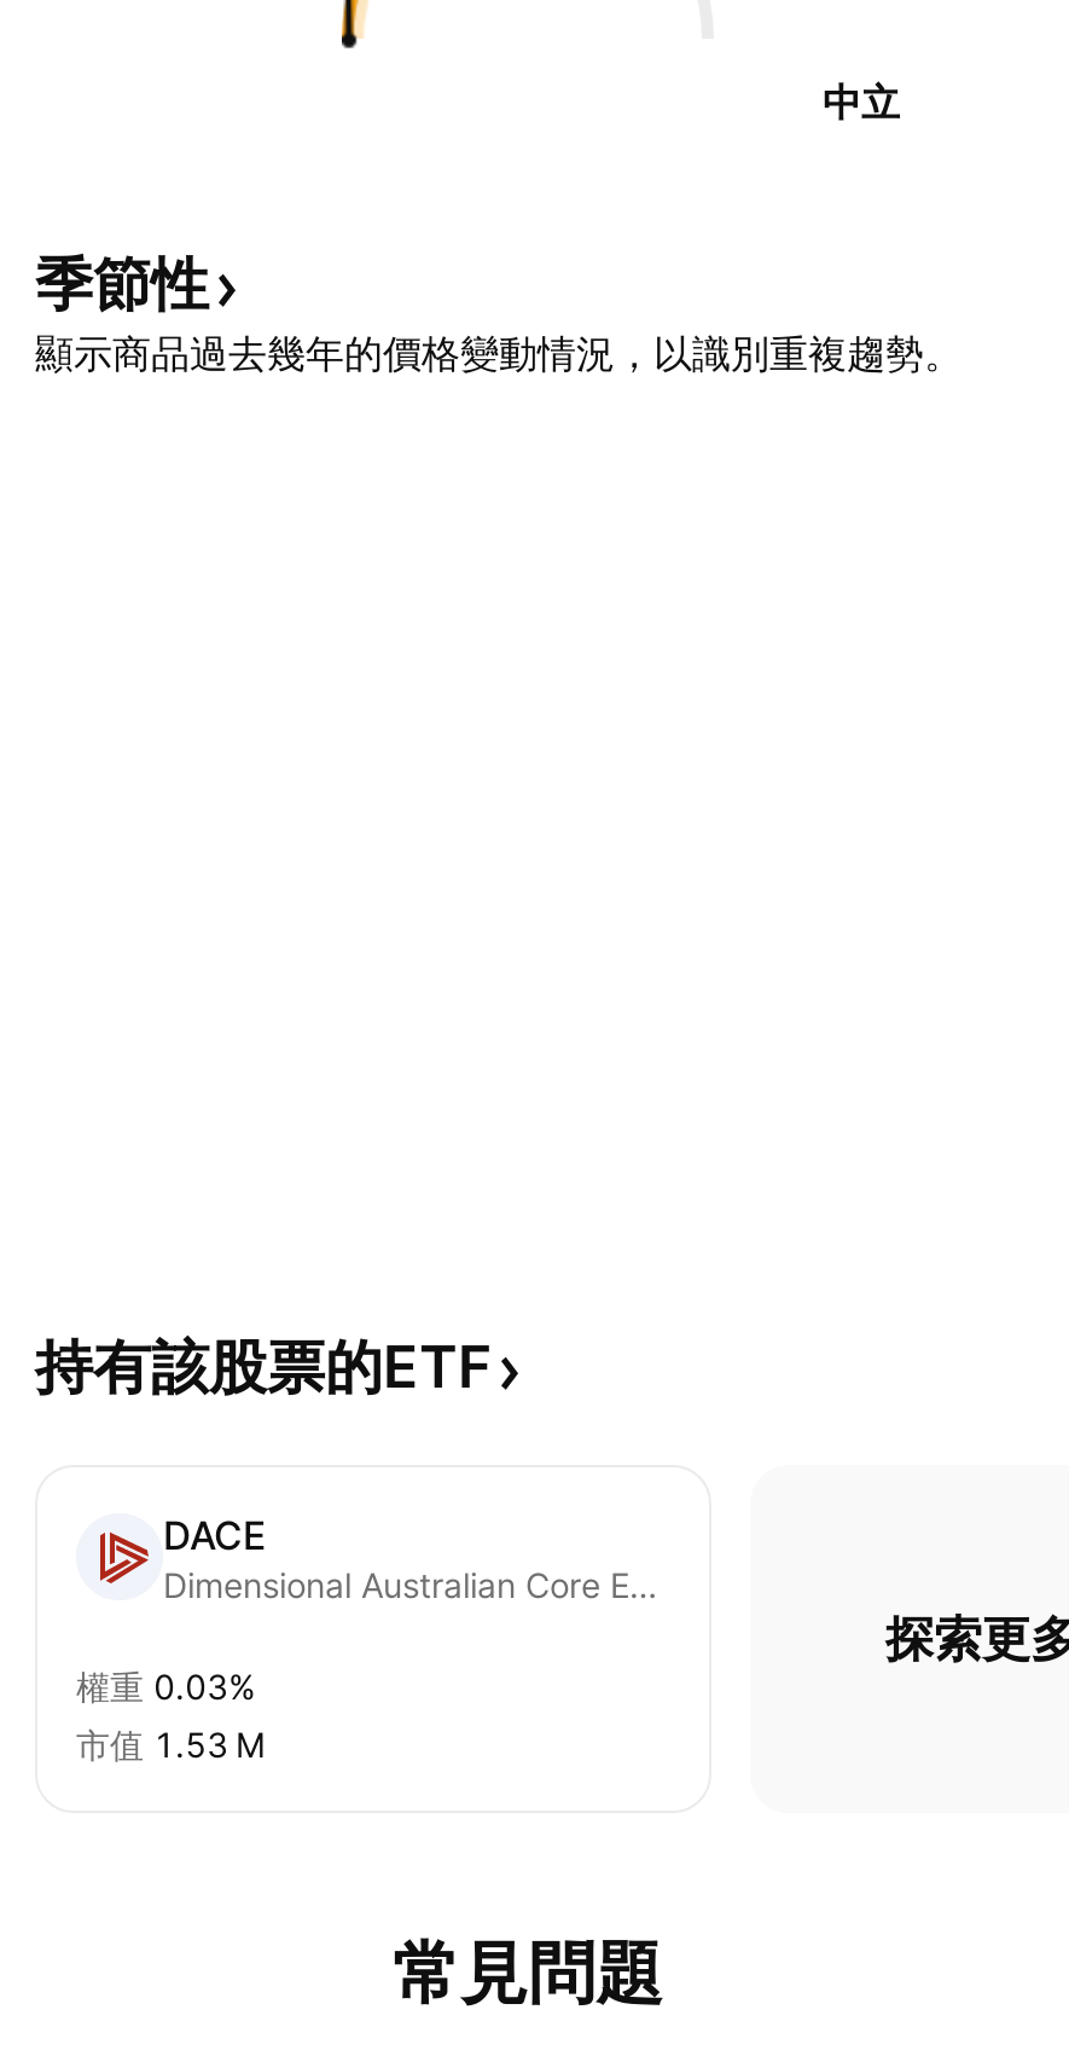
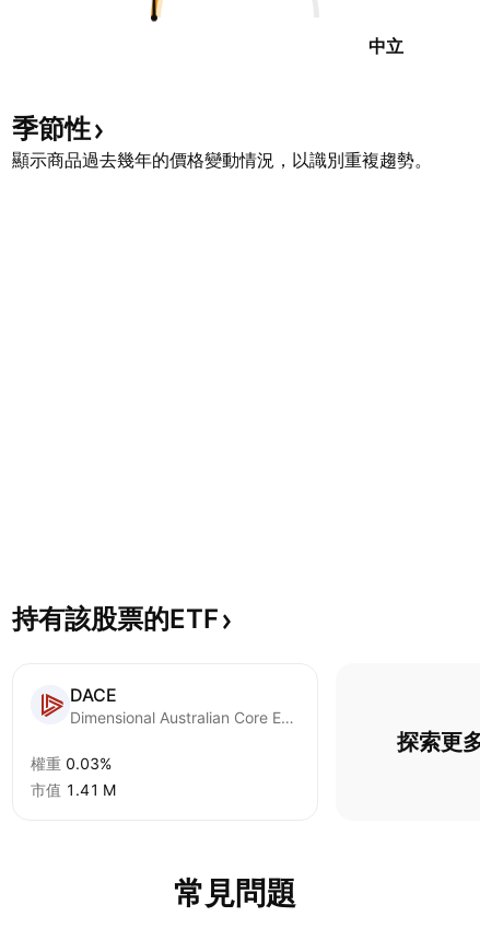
- 市值 1.53 M
+ 市值 1.41 M
